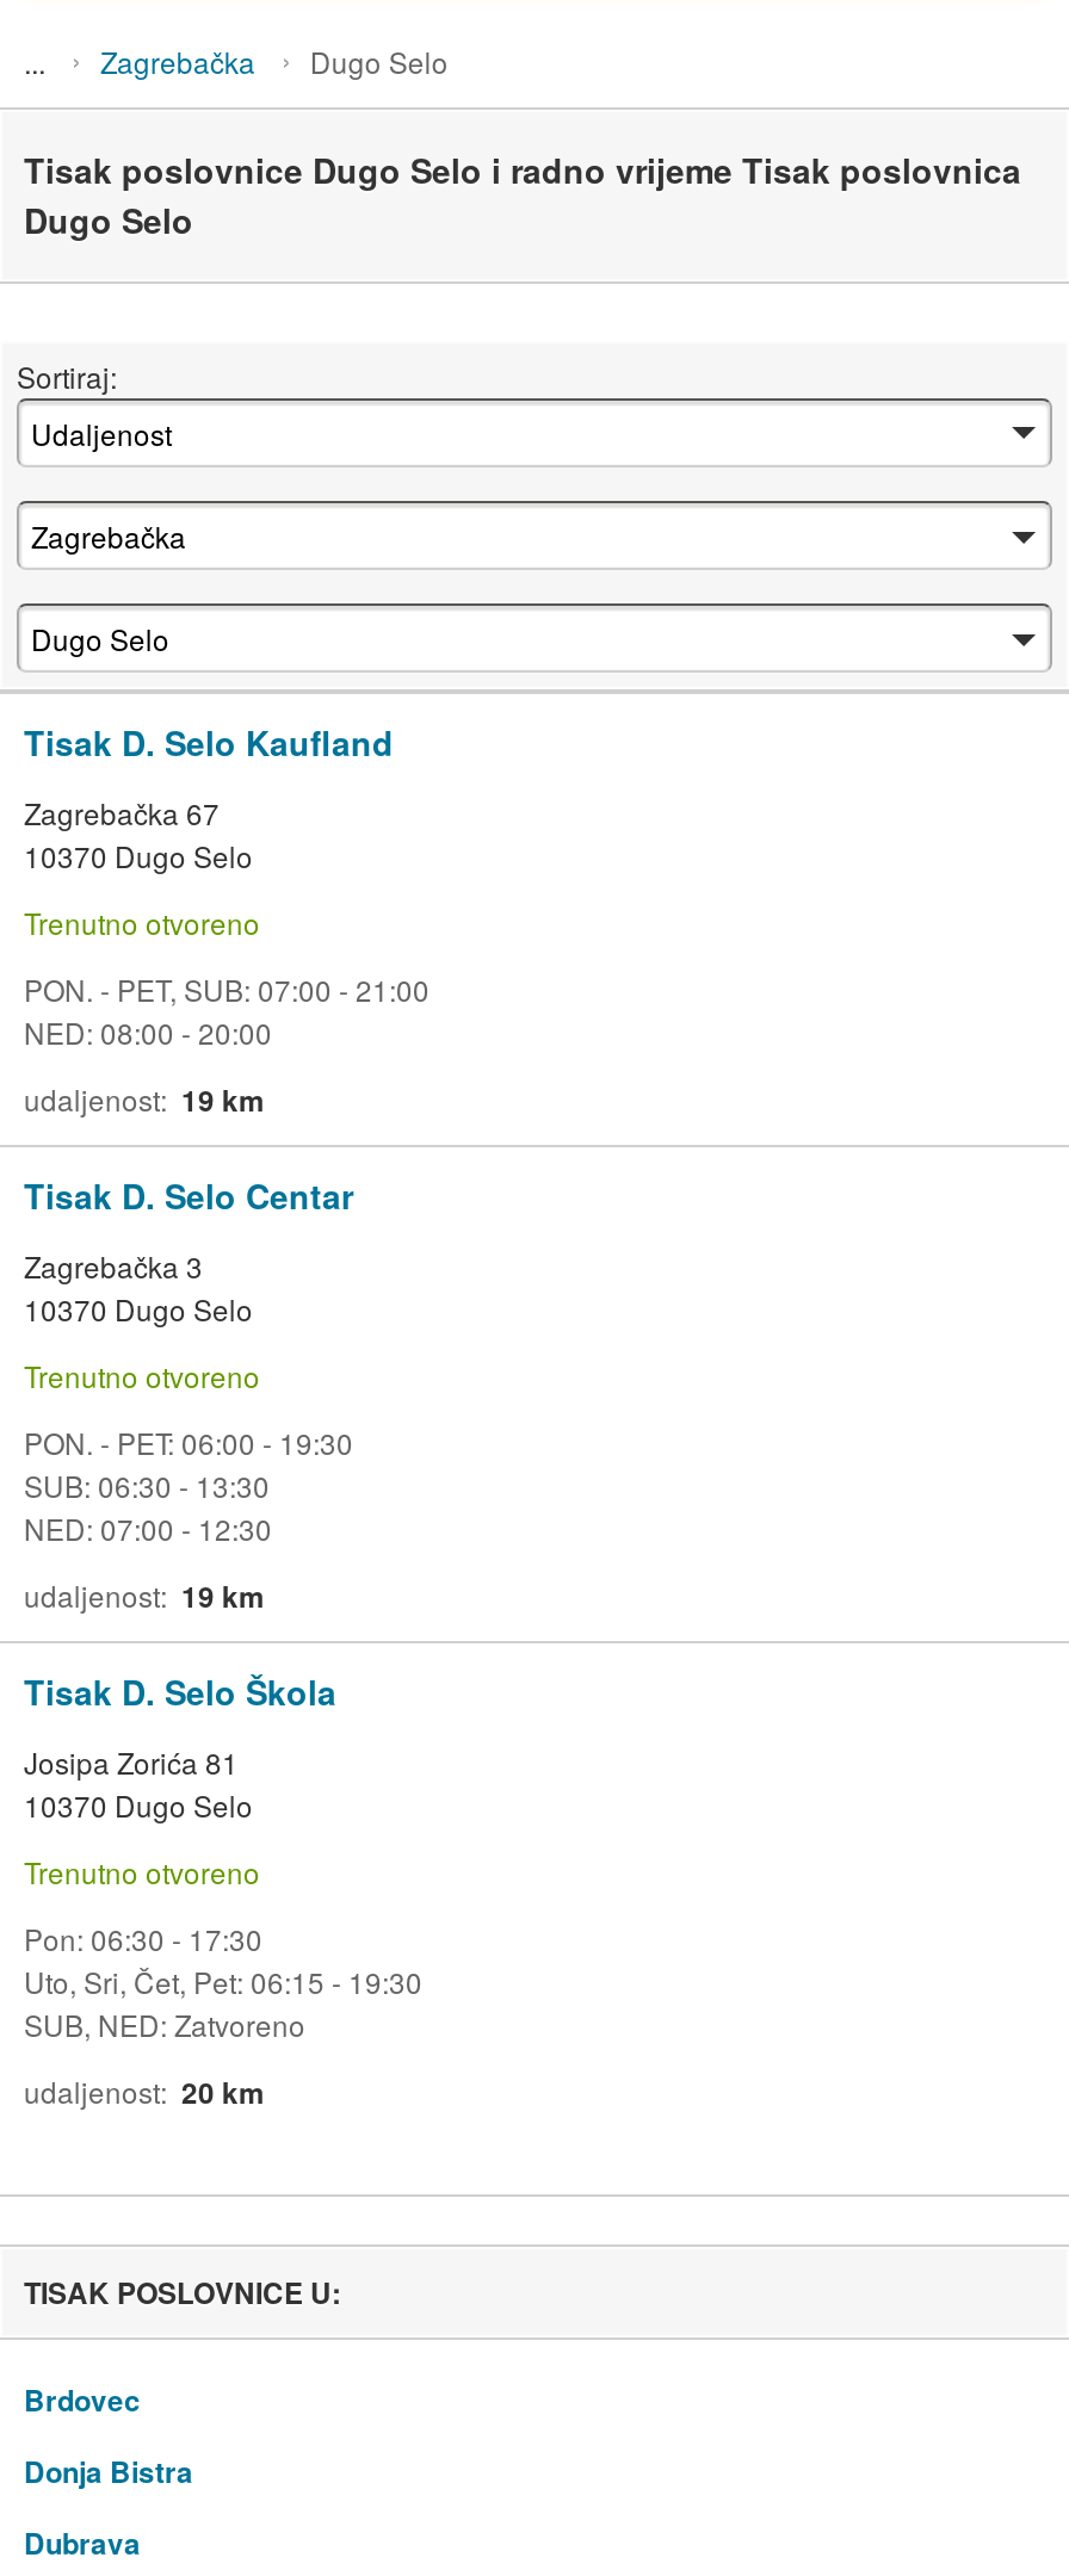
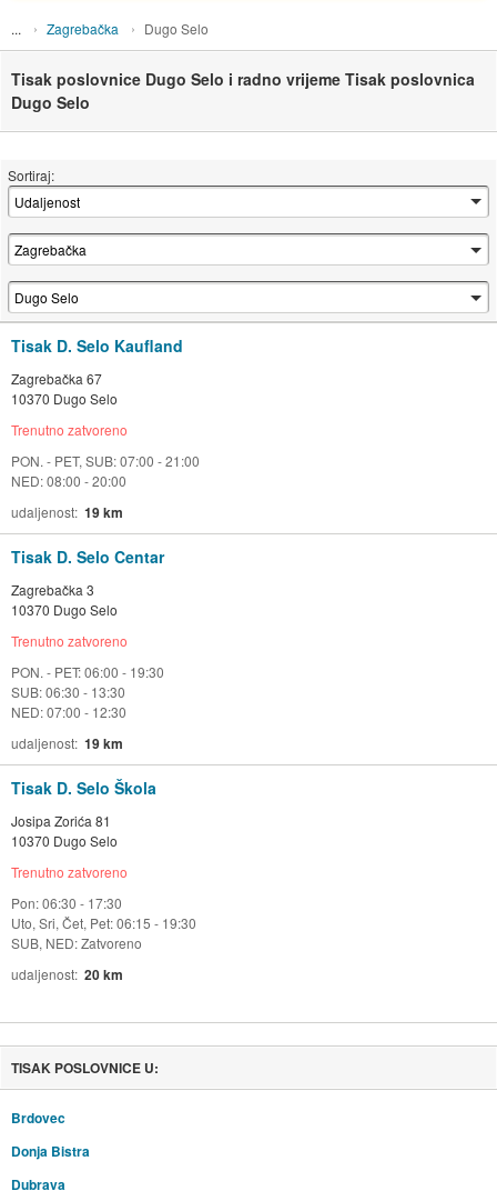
- Trenutno otvoreno
+ Trenutno zatvoreno

- Trenutno otvoreno
+ Trenutno zatvoreno

- Trenutno otvoreno
+ Trenutno zatvoreno
